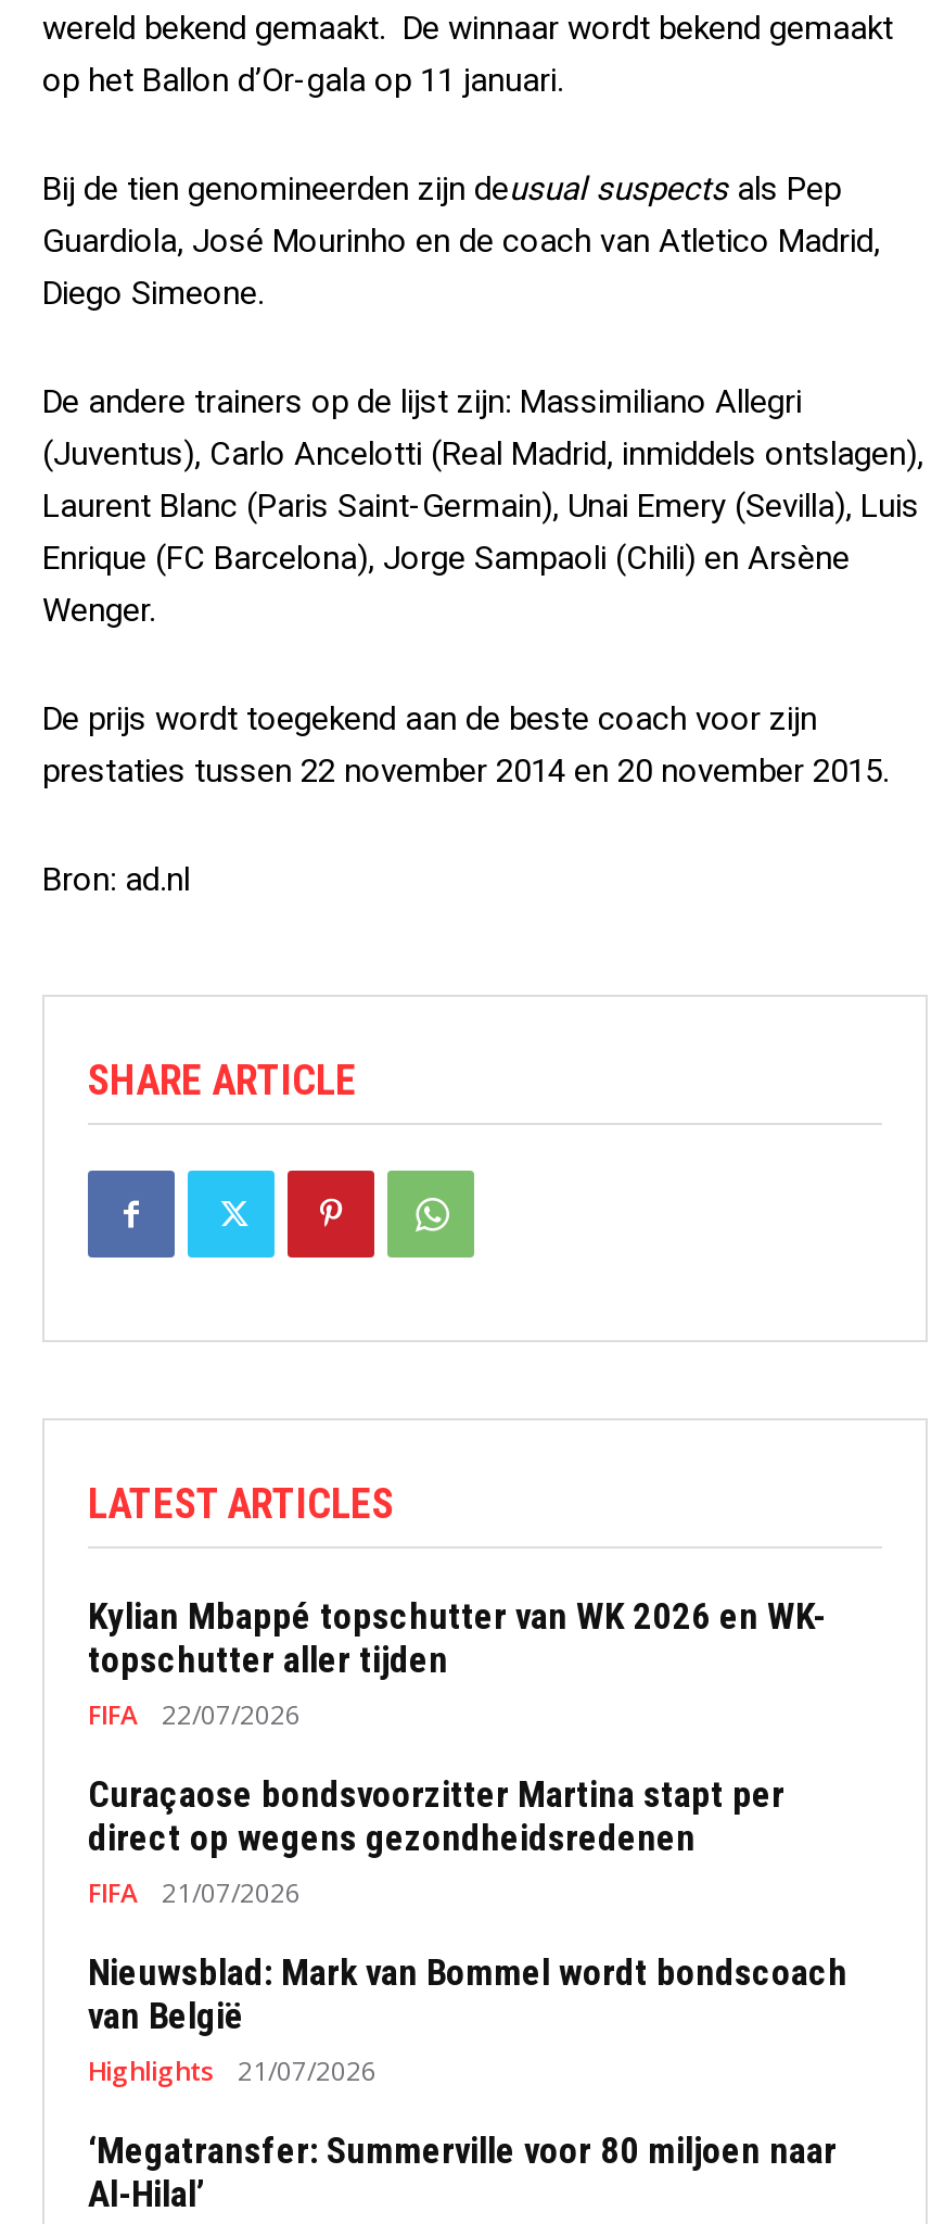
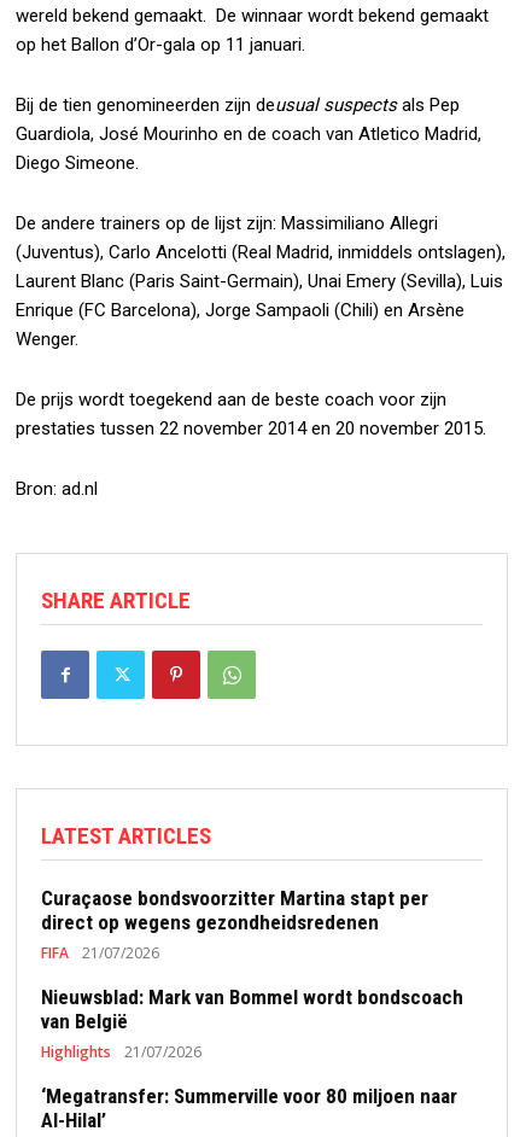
- Kylian Mbappé topschutter van WK 2026 en WK-
- topschutter aller tijden
- FIFA
- 22/07/2026
